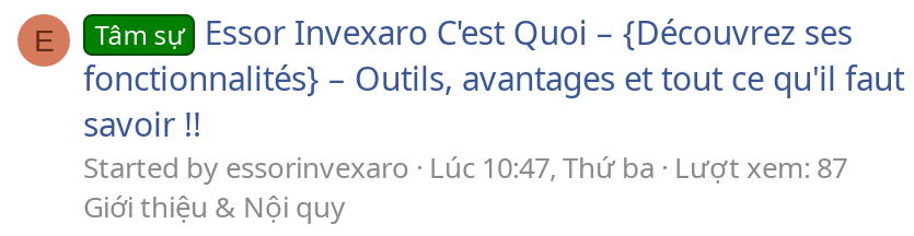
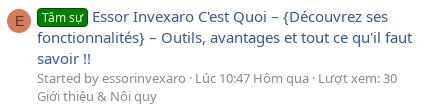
- Started by essorinvexaro Lúc 10:47, Thứ ba Lượt xem: 87
+ Started by essorinvexaro Lúc 10:47 Hôm qua Lượt xem: 30
